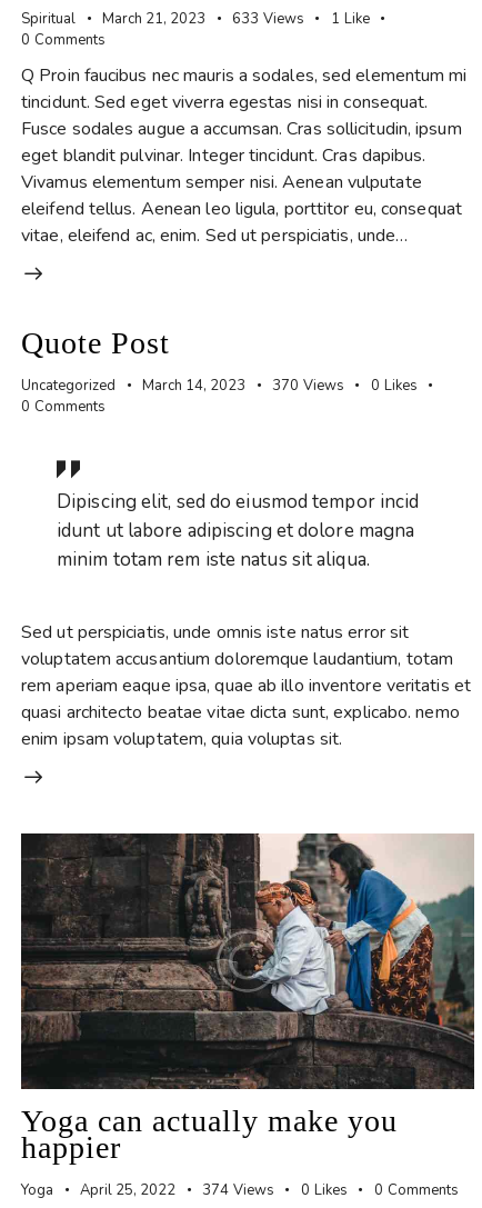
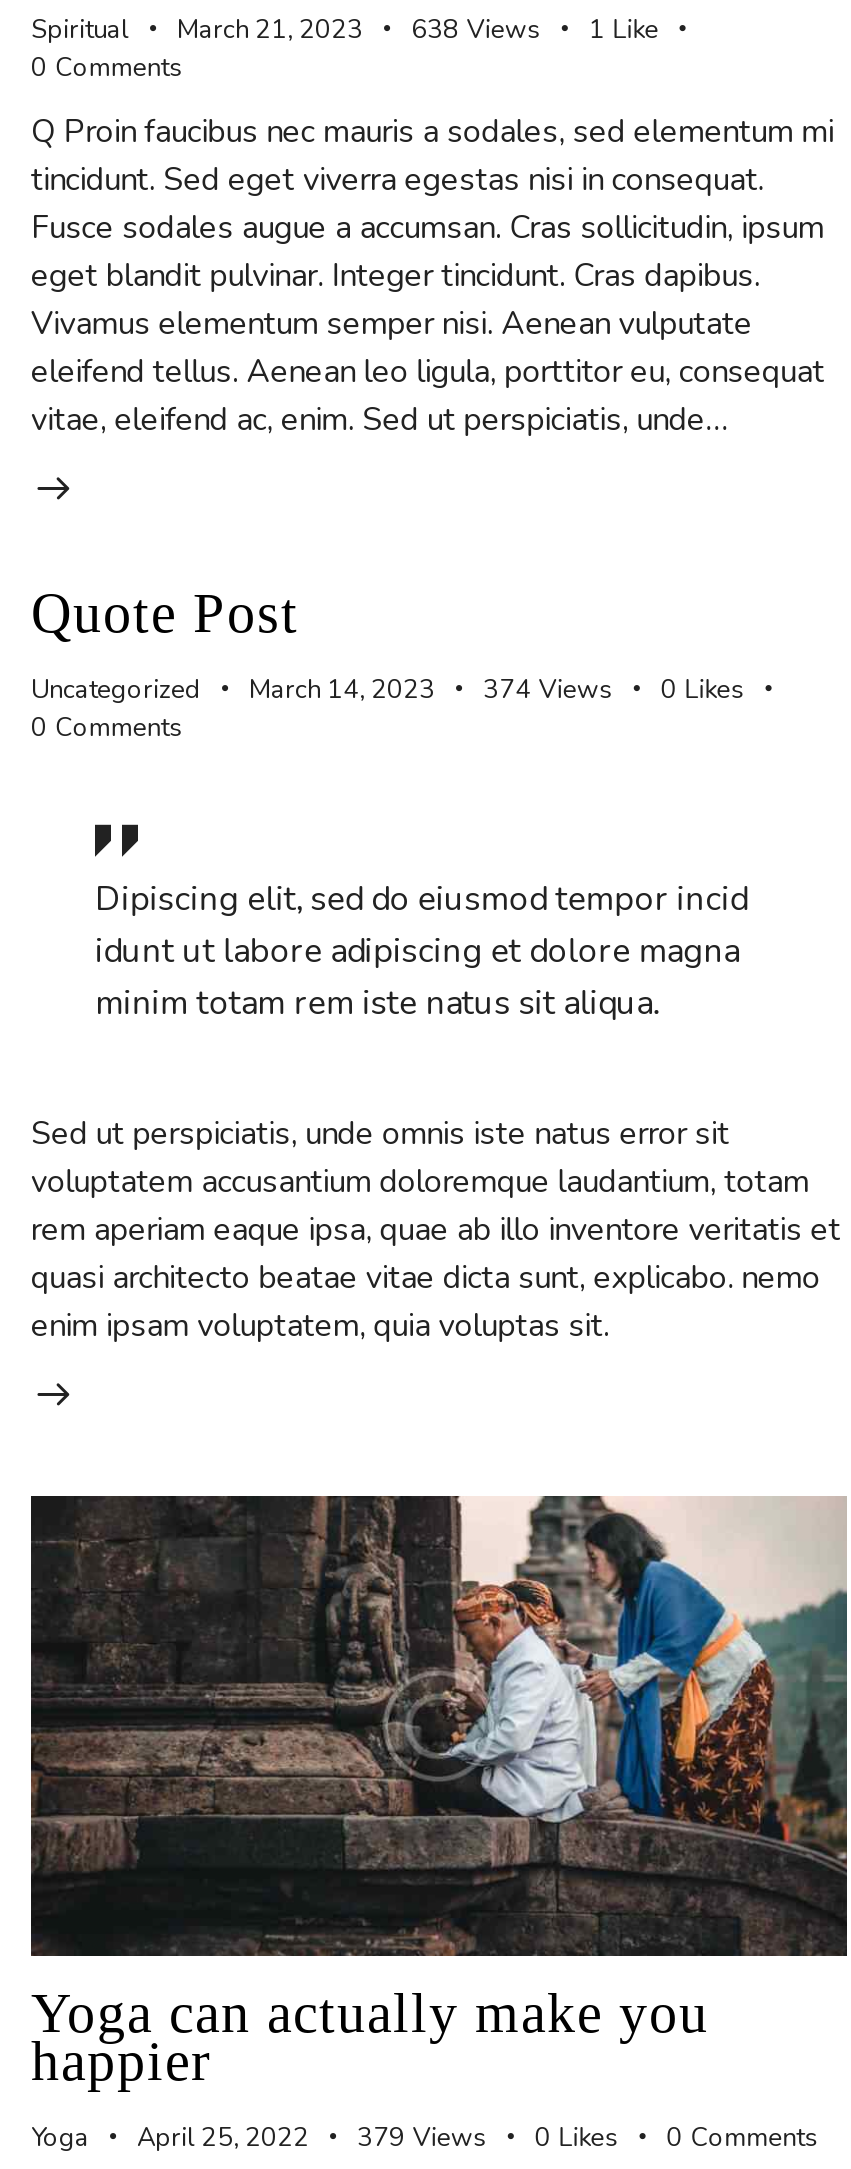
- Spiritual March 21, 2023 633 Views 1 Like
+ Spiritual March 21, 2023 638 Views 1 Like

- Uncategorized March 14, 2023 370 Views 0 Likes
+ Uncategorized March 14, 2023 374 Views 0 Likes

- Yoga April 25, 2022 374 Views 0 Likes 0 Comments
+ Yoga April 25, 2022 379 Views 0 Likes 0 Comments
